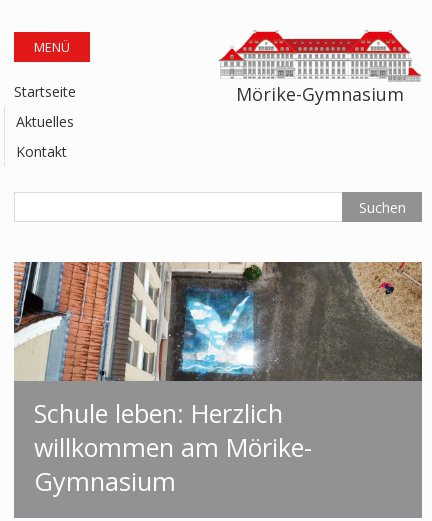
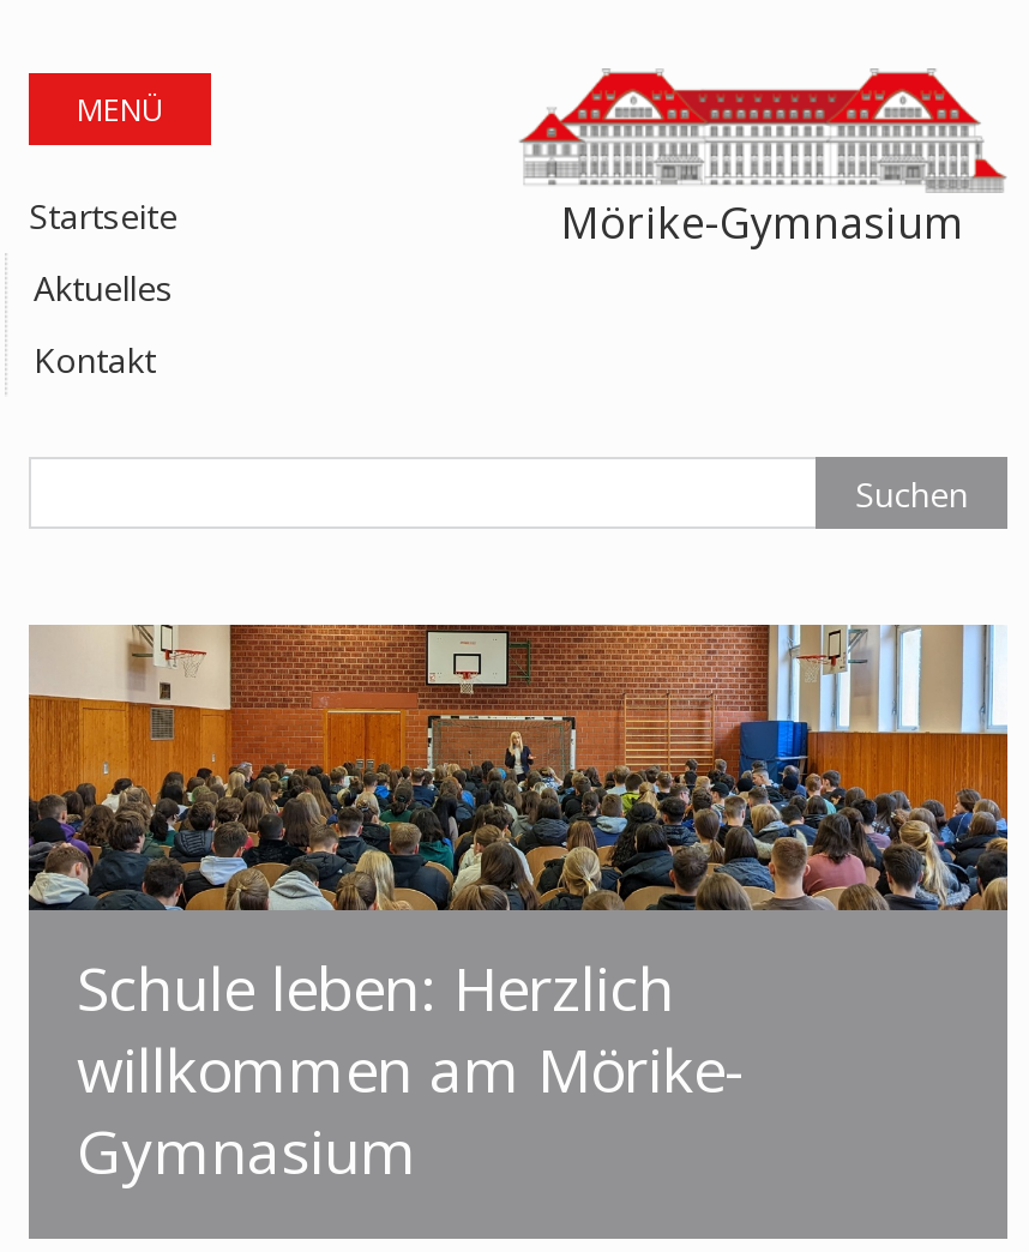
- [image]
+ [image]
